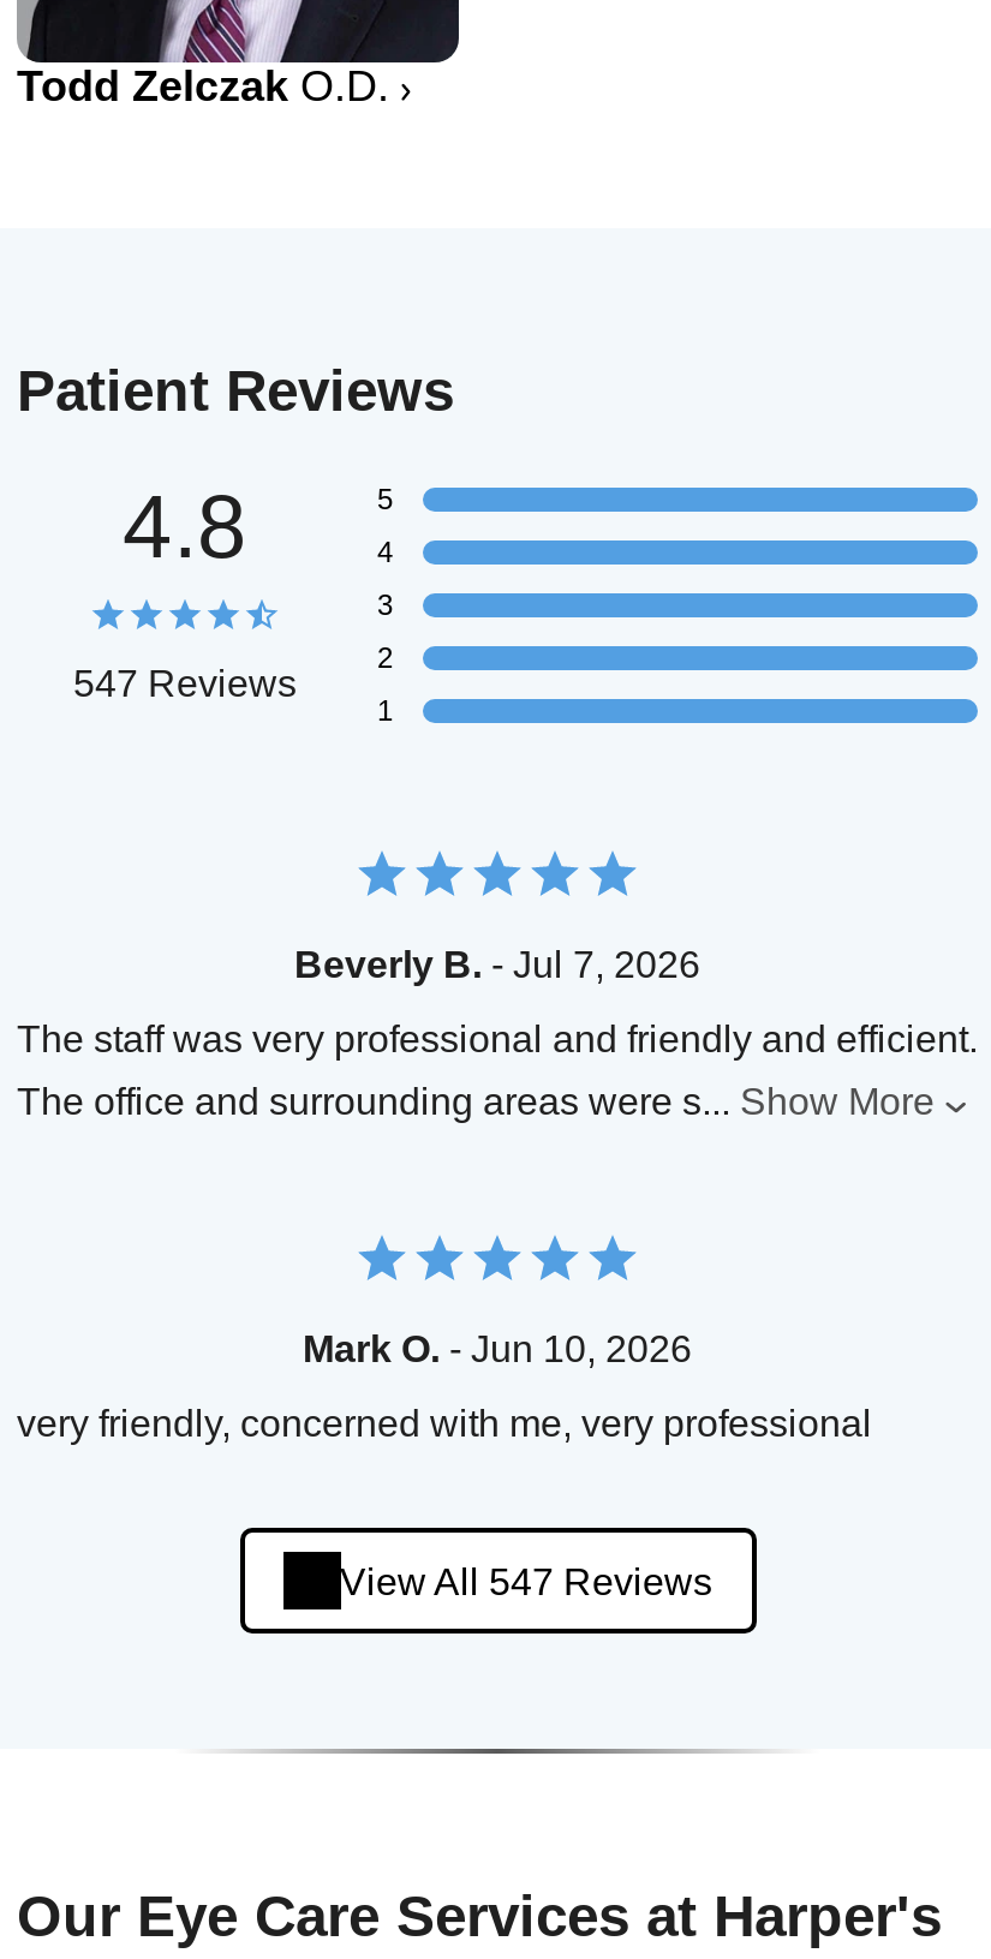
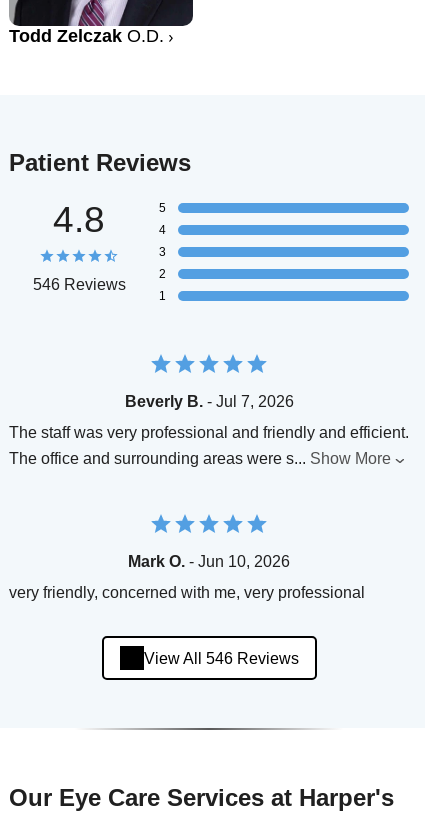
- 547 Reviews
+ 546 Reviews

- View All 547 Reviews
+ View All 546 Reviews
